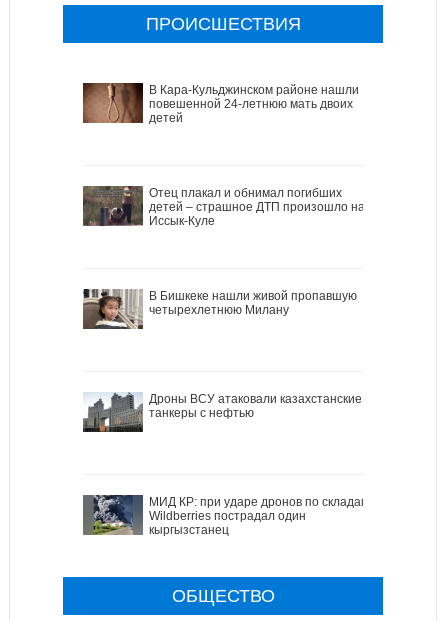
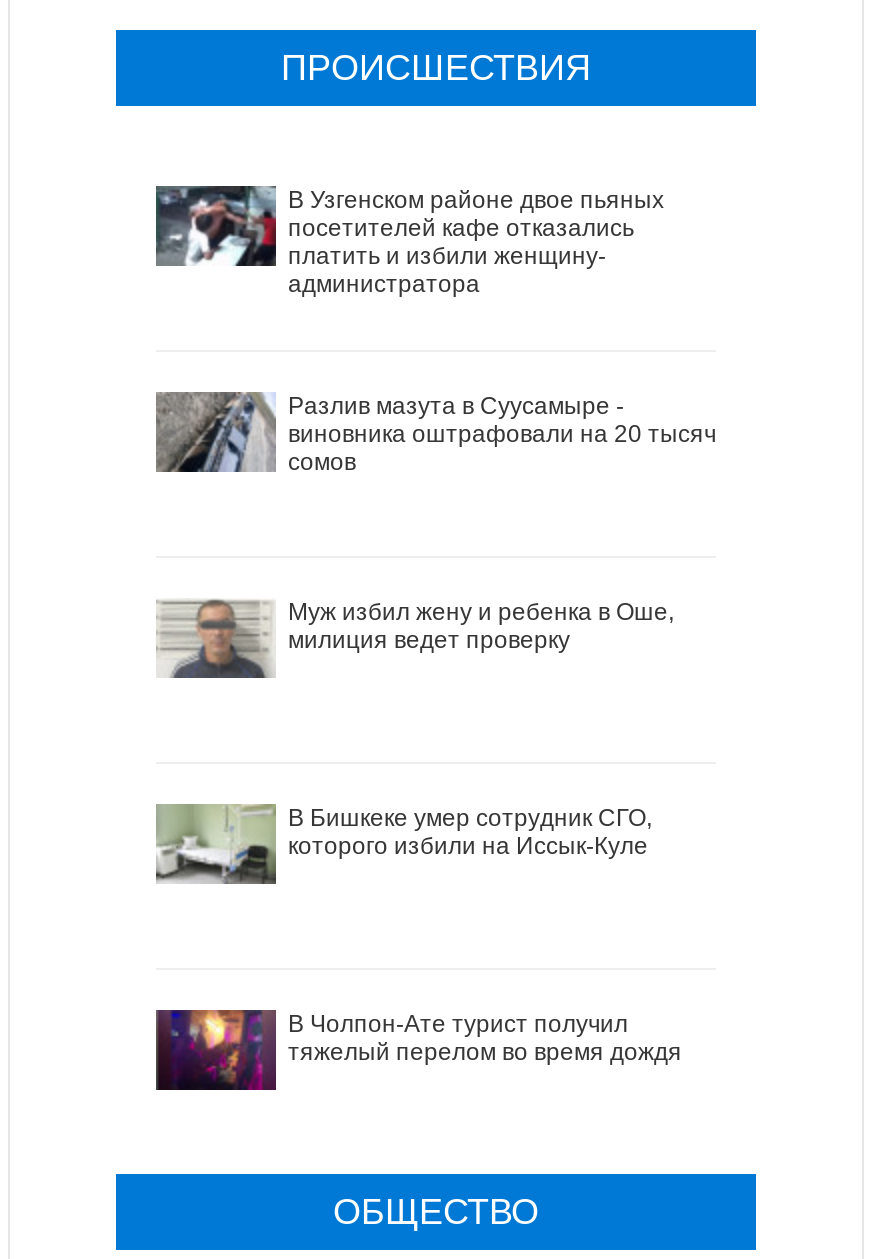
- [image]
- В Кара-Кульджинском районе нашли
- повешенной 24-летнюю мать двоих
- детей
+ [image]
+ В Узгенском районе двое пьяных
+ посетителей кафе отказались
+ платить и избили женщину-
+ администратора

- [image]
- Отец плакал и обнимал погибших
- детей – страшное ДТП произошло на
- Иссык-Куле
+ [image]
+ Разлив мазута в Суусамыре -
+ виновника оштрафовали на 20 тысяч
+ сомов

- [image]
- В Бишкеке нашли живой пропавшую
- четырехлетнюю Милану
+ [image]
+ Муж избил жену и ребенка в Оше,
+ милиция ведет проверку

- [image]
- Дроны ВСУ атаковали казахстанские
- танкеры с нефтью
+ [image]
+ В Бишкеке умер сотрудник СГО,
+ которого избили на Иссык-Куле

- [image]
- МИД КР: при ударе дронов по складам
- Wildberries пострадал один
- кыргызстанец
+ [image]
+ В Чолпон-Ате турист получил
+ тяжелый перелом во время дождя
